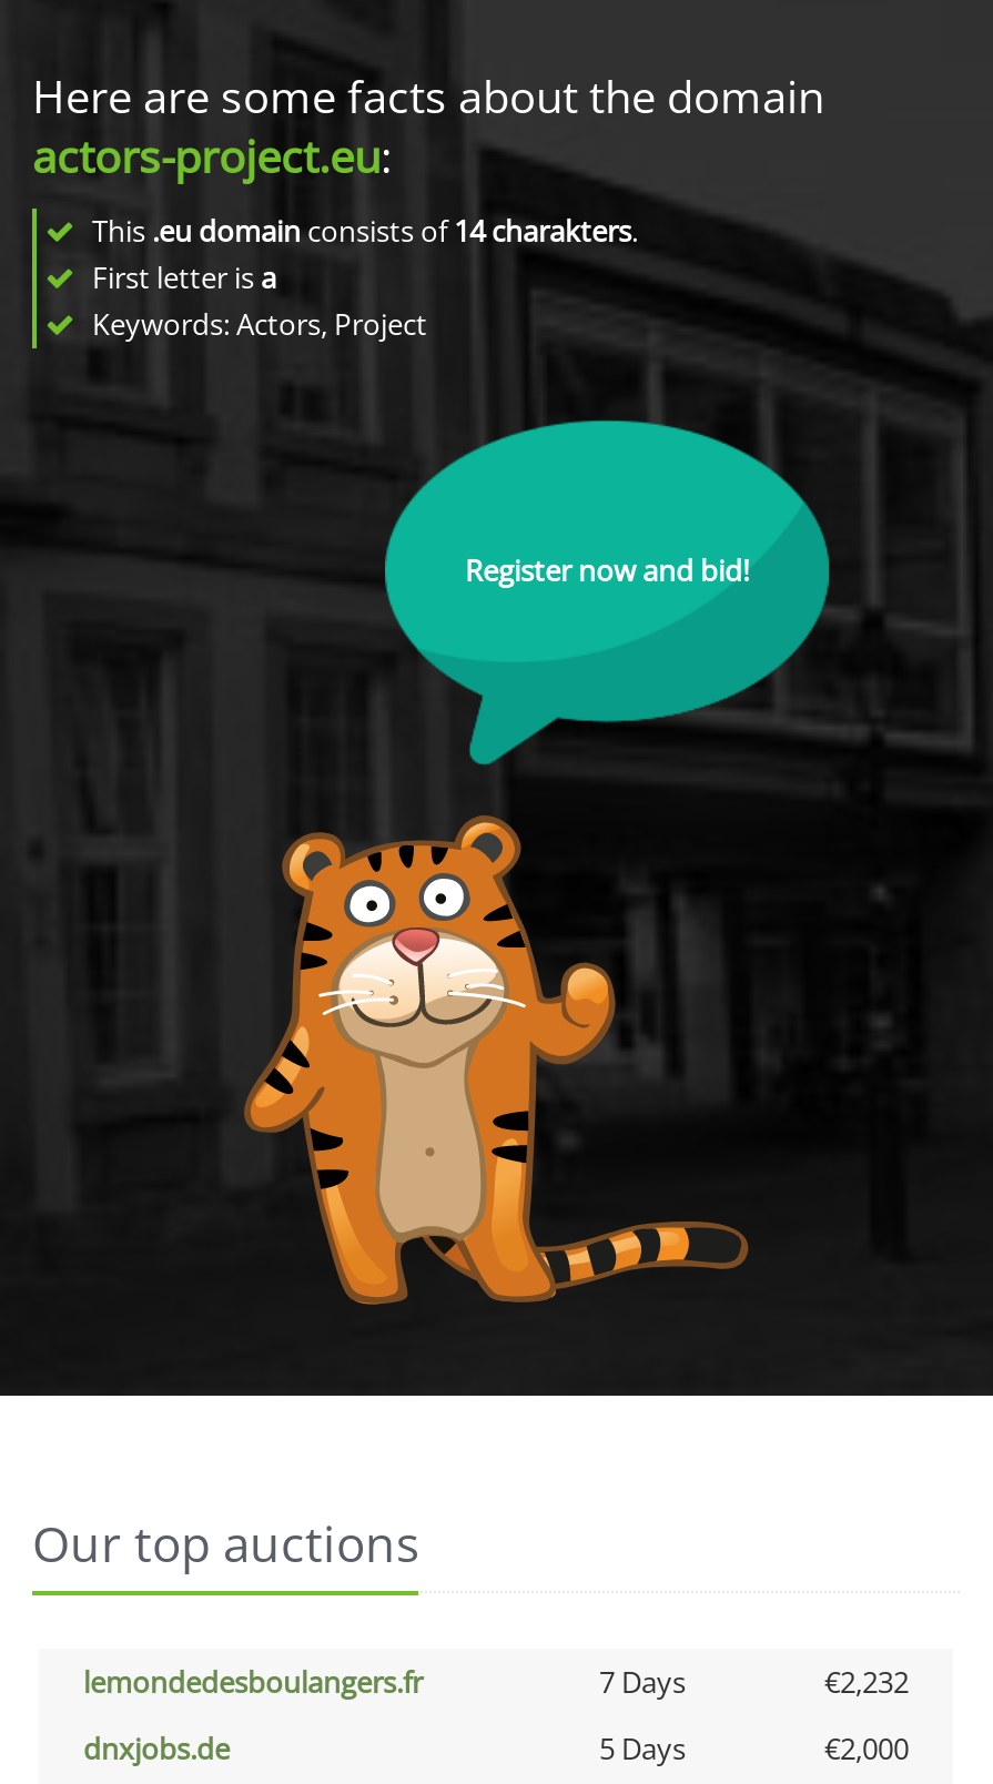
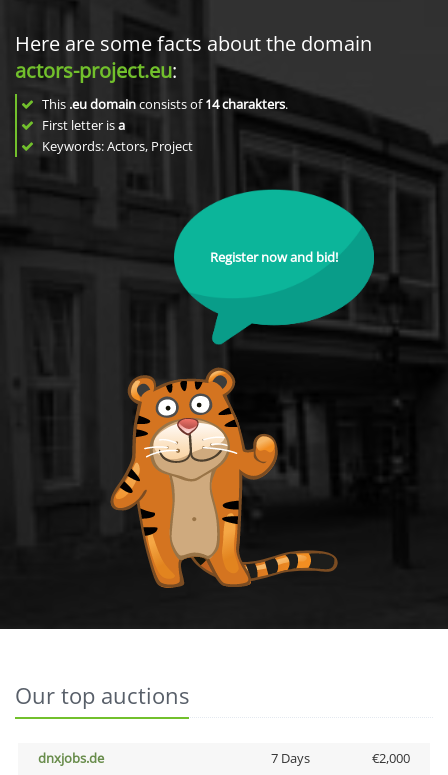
- lemondedesboulangers.fr
- 7 Days
- €2,232

- 5 Days
+ 7 Days
